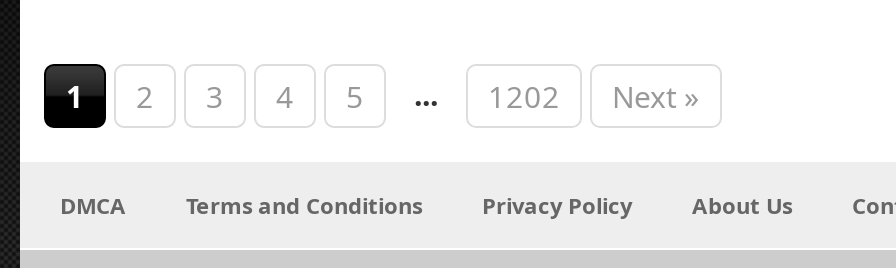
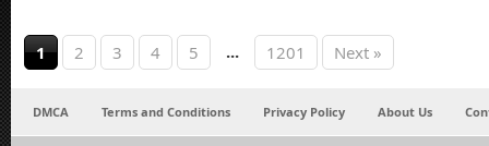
- 1202
+ 1201
